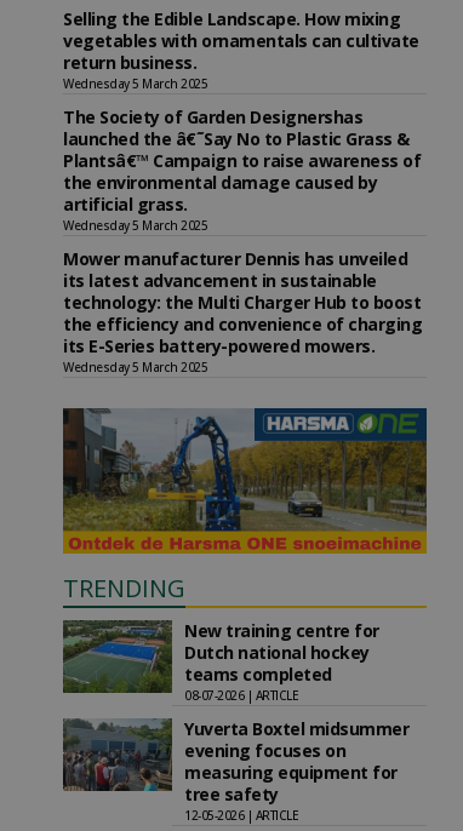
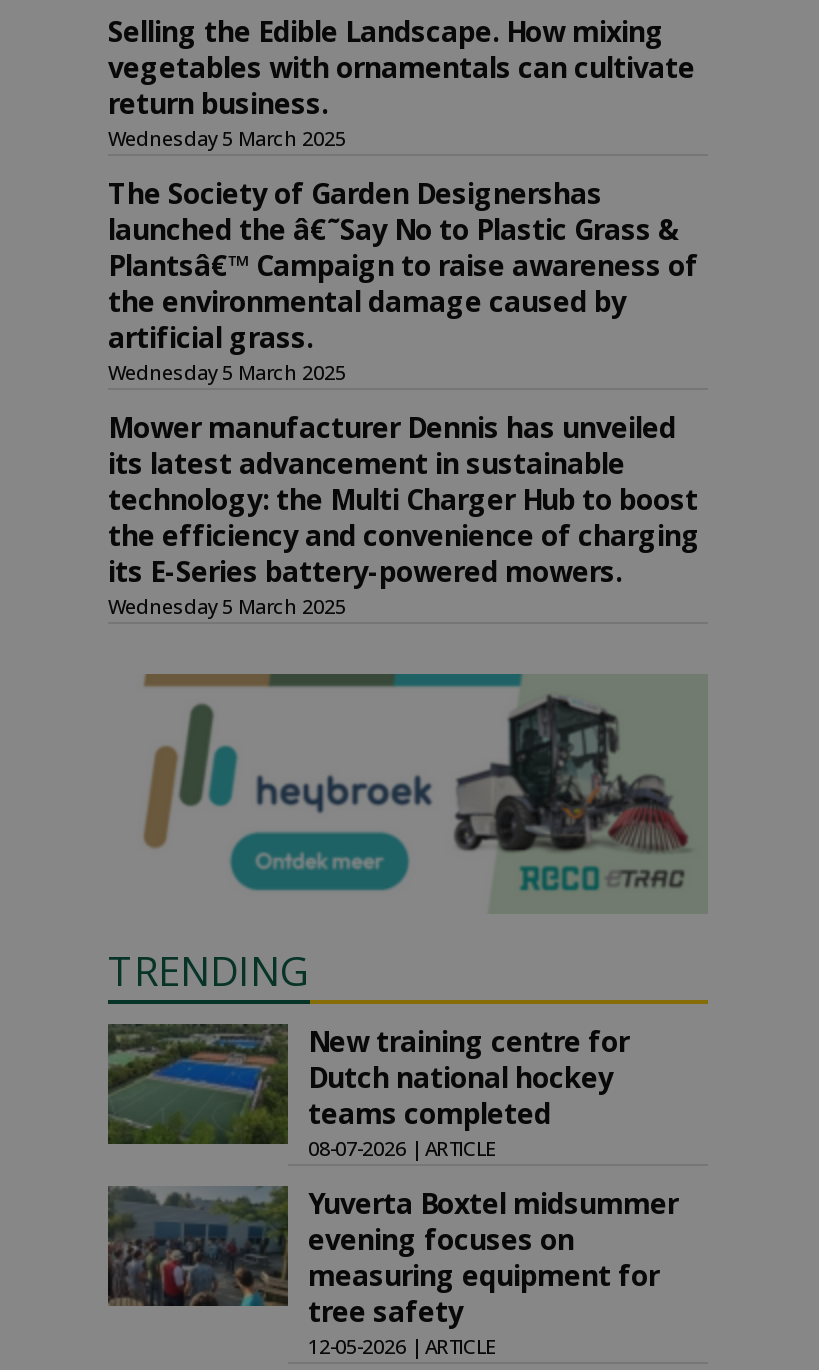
- [image]
+ [image]
